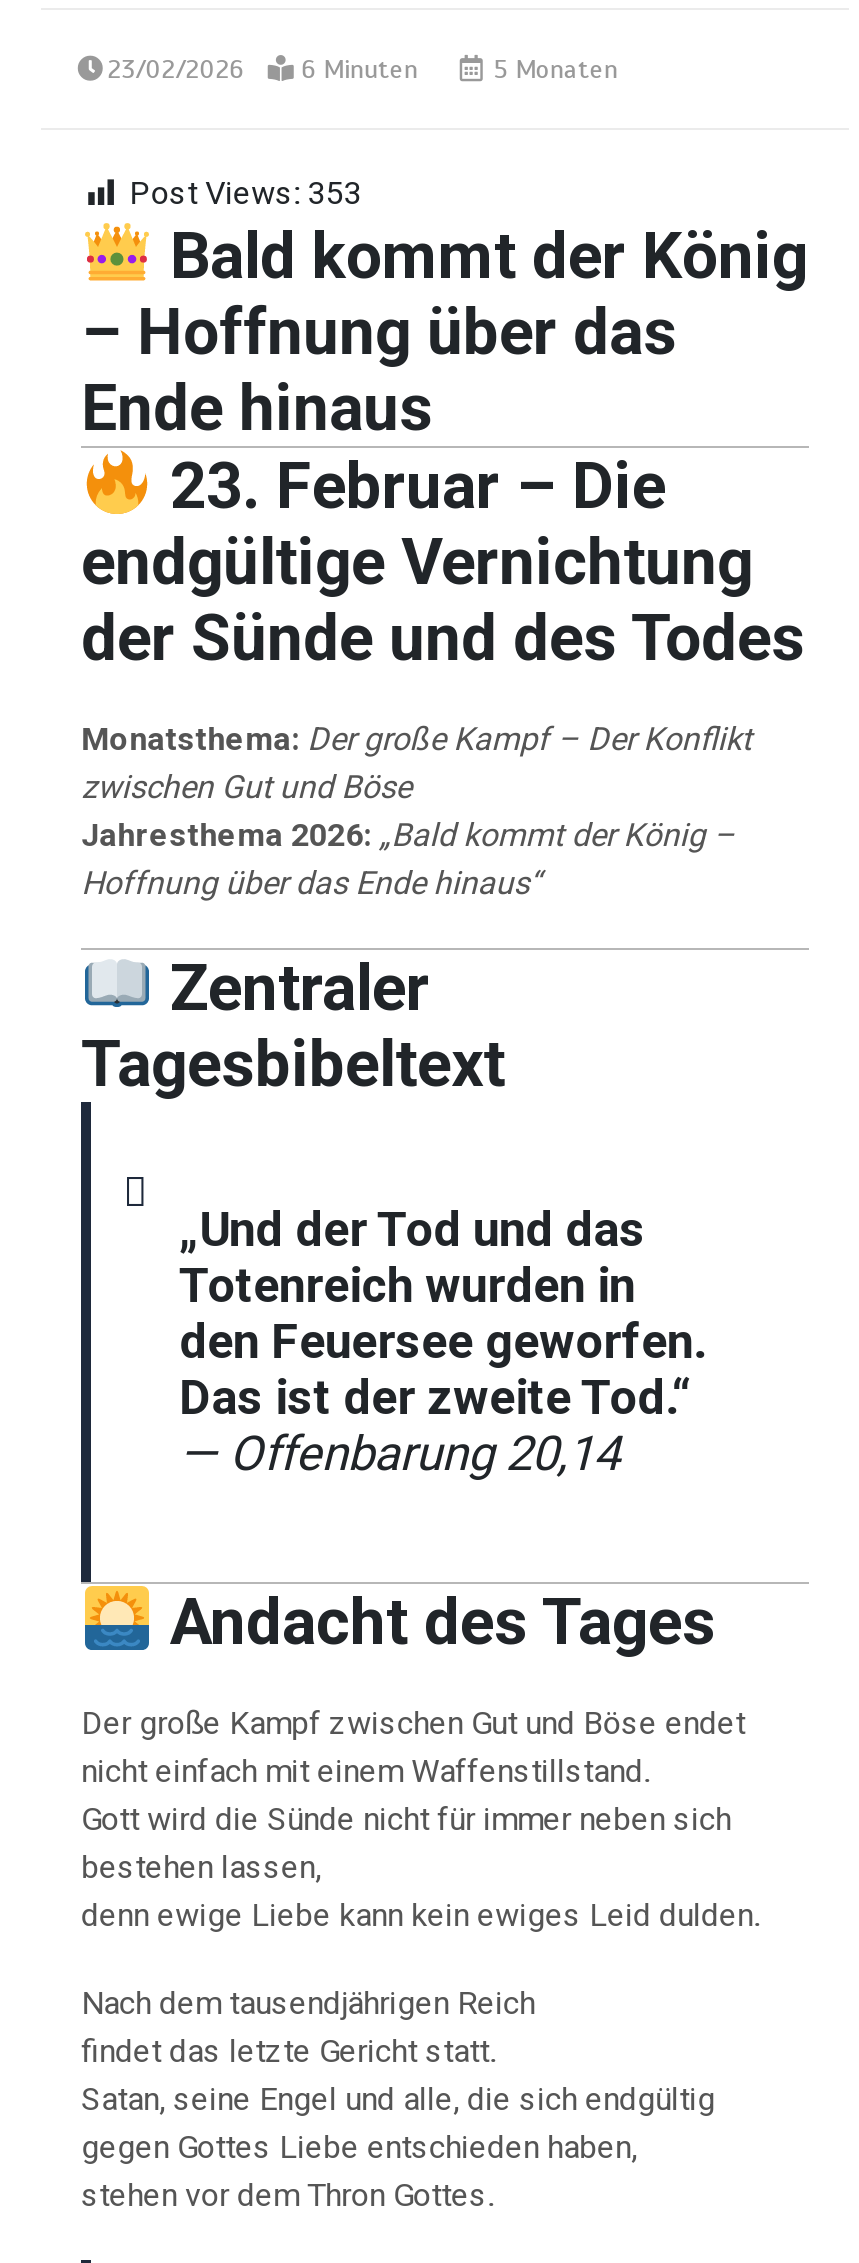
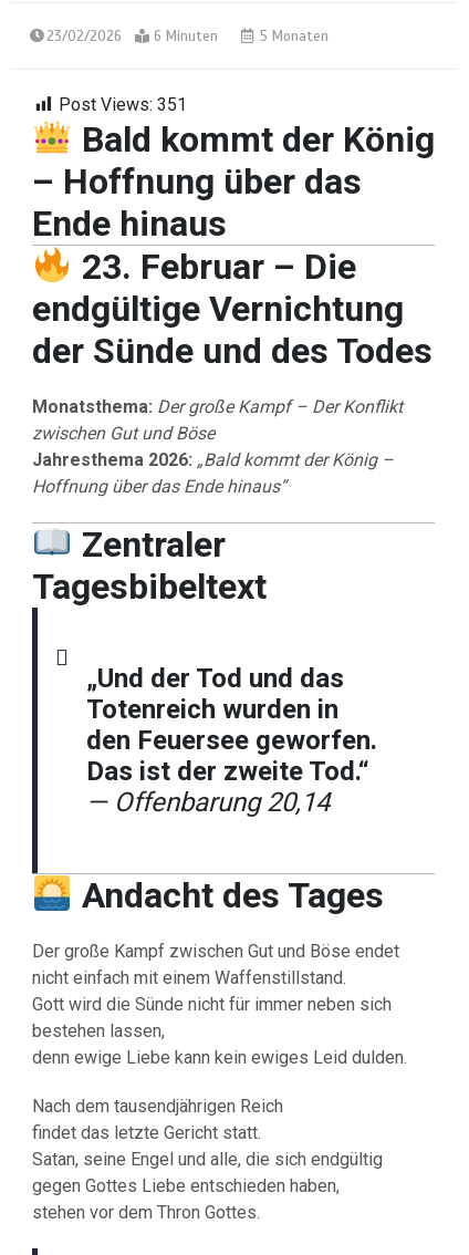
- Post Views: 353
+ Post Views: 351
